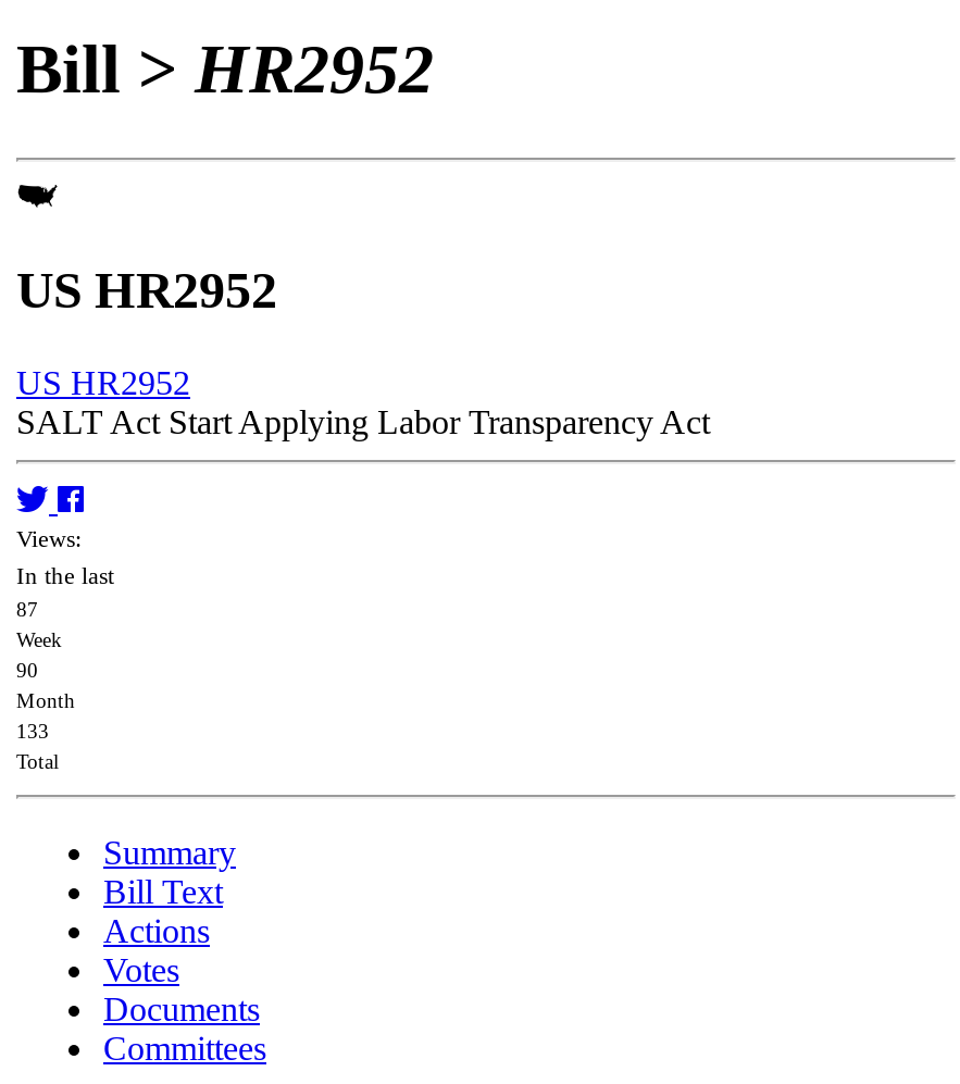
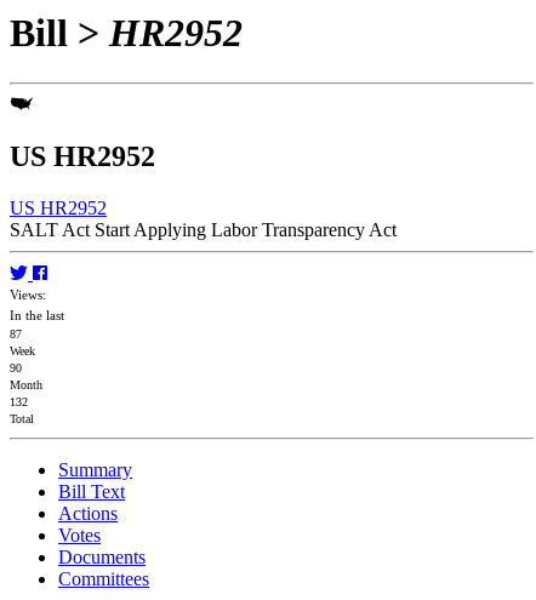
- 133
+ 132
